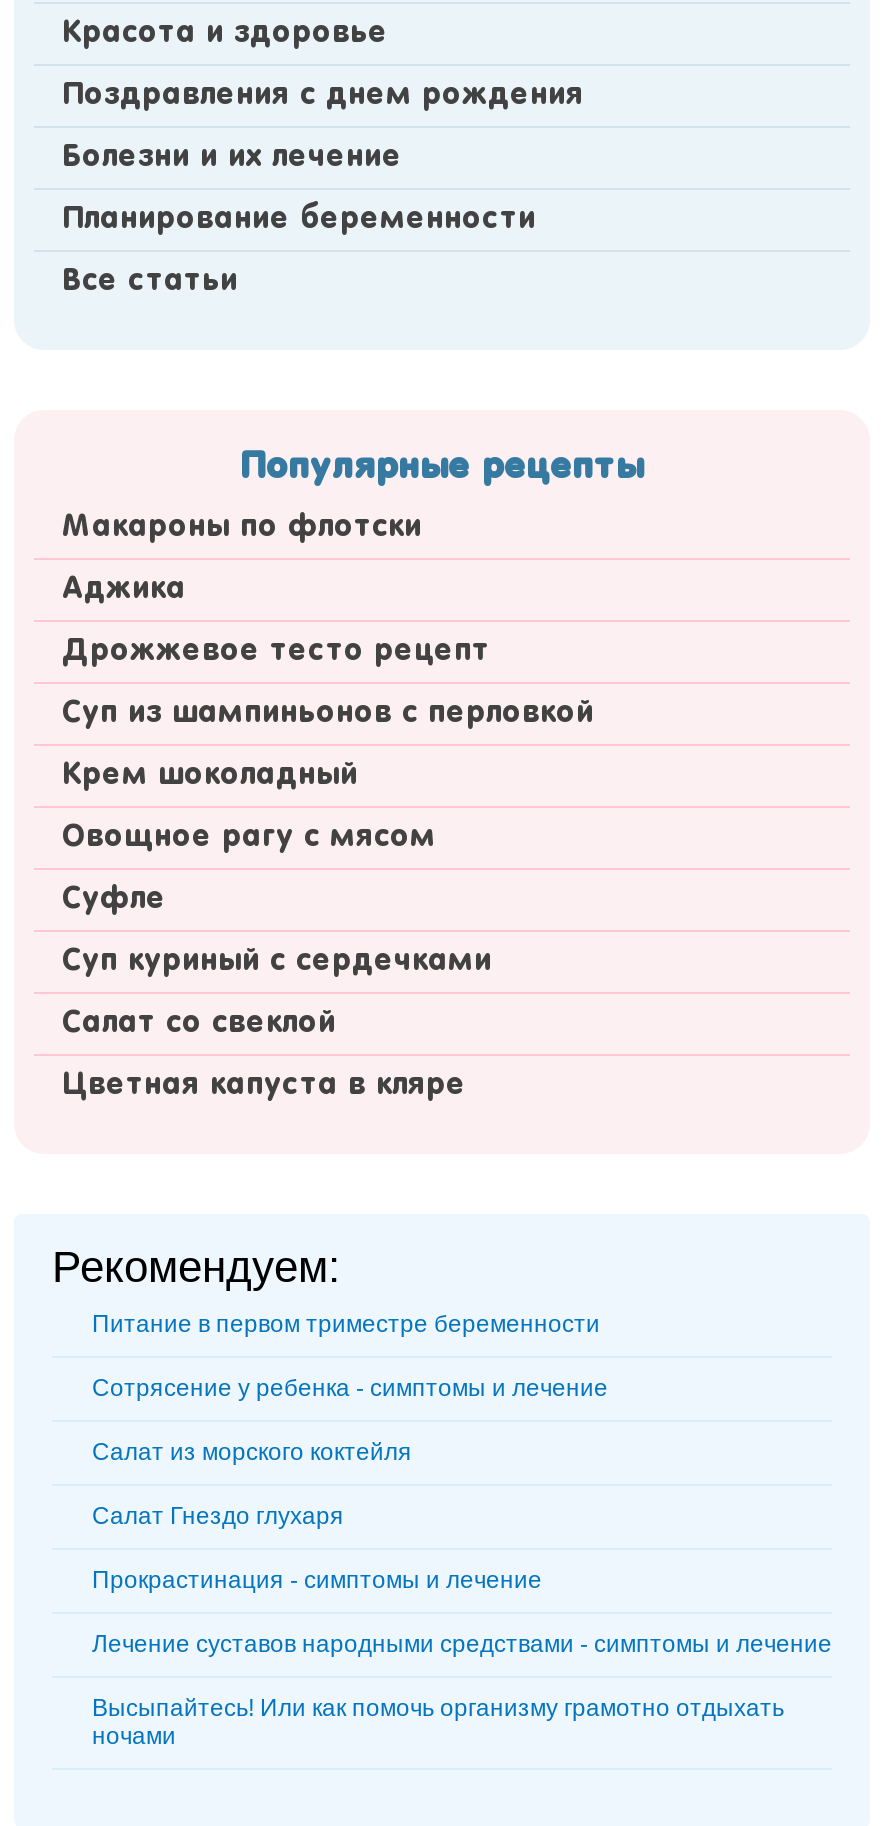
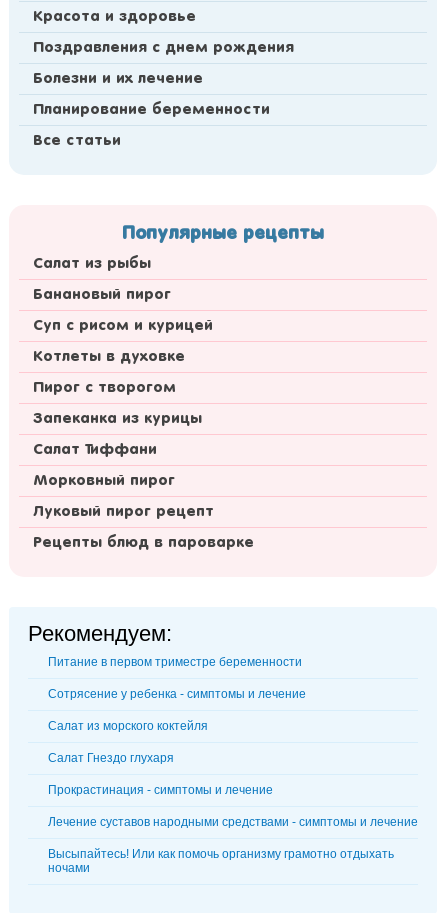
- Макароны по флотски
+ Салат из рыбы

- Аджика
+ Банановый пирог

- Дрожжевое тесто рецепт
+ Суп с рисом и курицей

- Суп из шампиньонов с перловкой
+ Котлеты в духовке

- Крем шоколадный
+ Пирог с творогом

- Овощное рагу с мясом
+ Запеканка из курицы

- Суфле
+ Салат Тиффани

- Суп куриный с сердечками
+ Морковный пирог

- Салат со свеклой
+ Луковый пирог рецепт

- Цветная капуста в кляре
+ Рецепты блюд в пароварке
